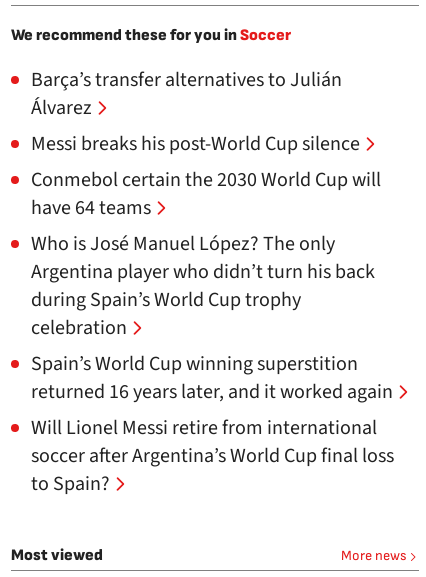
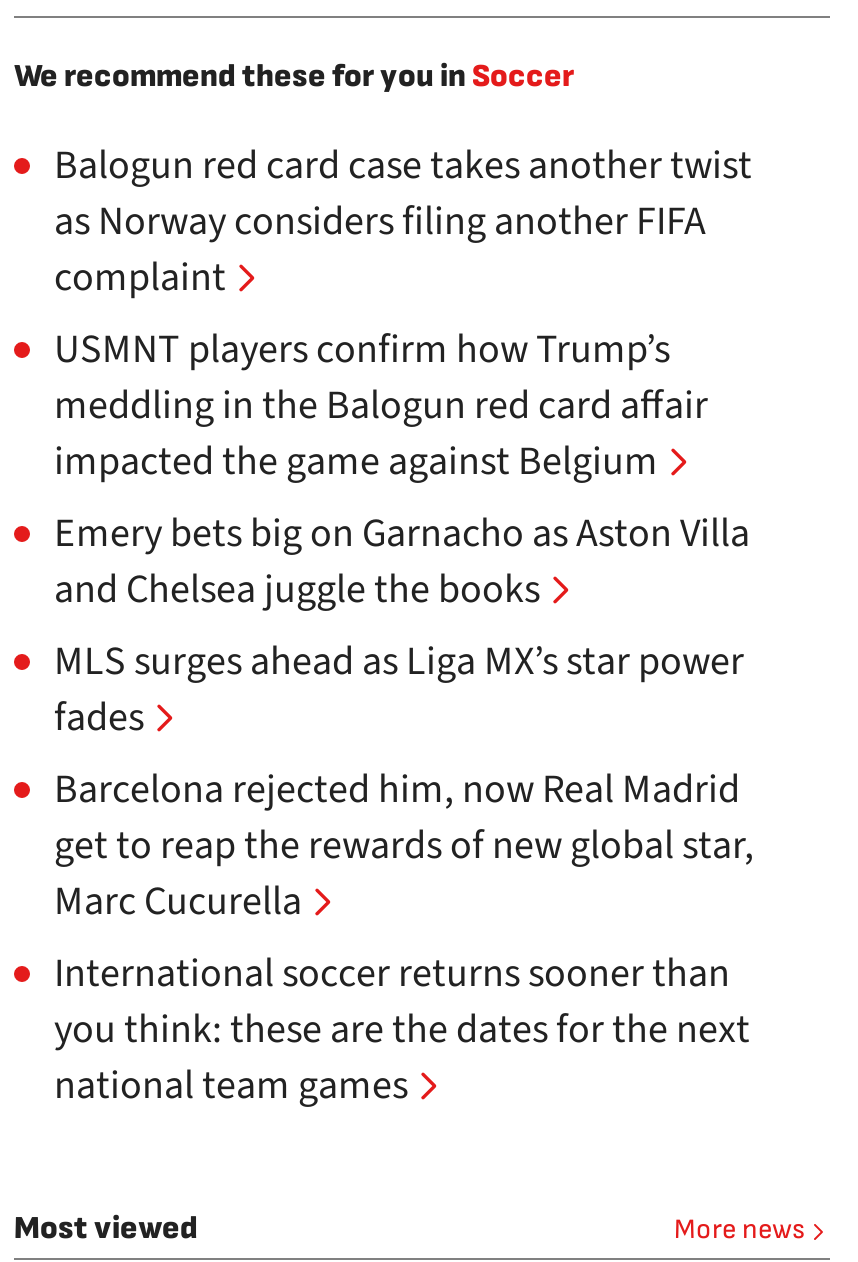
- Barça’s transfer alternatives to Julián
- Álvarez
- Messi breaks his post-World Cup silence
- Conmebol certain the 2030 World Cup will
- have 64 teams
- Who is José Manuel López? The only
- Argentina player who didn’t turn his back
- during Spain’s World Cup trophy
- celebration
- Spain’s World Cup winning superstition
- returned 16 years later, and it worked again
- Will Lionel Messi retire from international
- soccer after Argentina’s World Cup final loss
- to Spain?
+ Balogun red card case takes another twist
+ as Norway considers filing another FIFA
+ complaint
+ USMNT players confirm how Trump’s
+ meddling in the Balogun red card affair
+ impacted the game against Belgium
+ Emery bets big on Garnacho as Aston Villa
+ and Chelsea juggle the books
+ MLS surges ahead as Liga MX’s star power
+ fades
+ Barcelona rejected him, now Real Madrid
+ get to reap the rewards of new global star,
+ Marc Cucurella
+ International soccer returns sooner than
+ you think: these are the dates for the next
+ national team games
